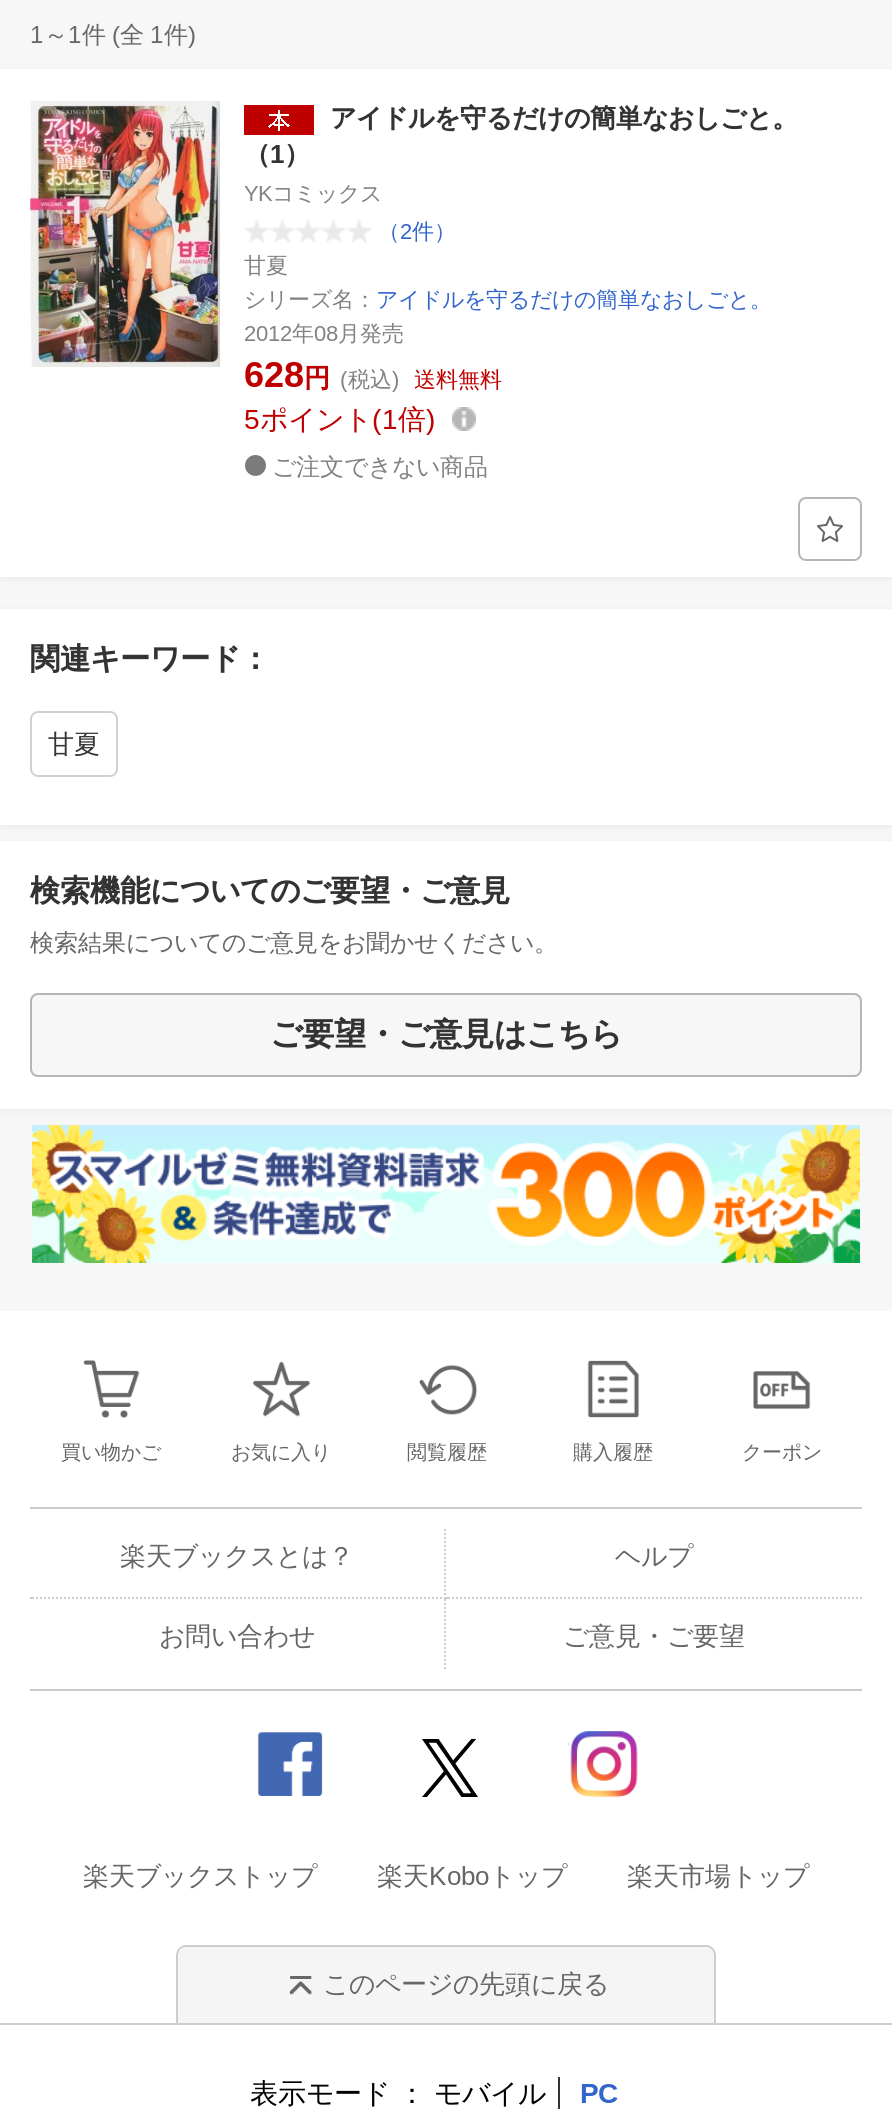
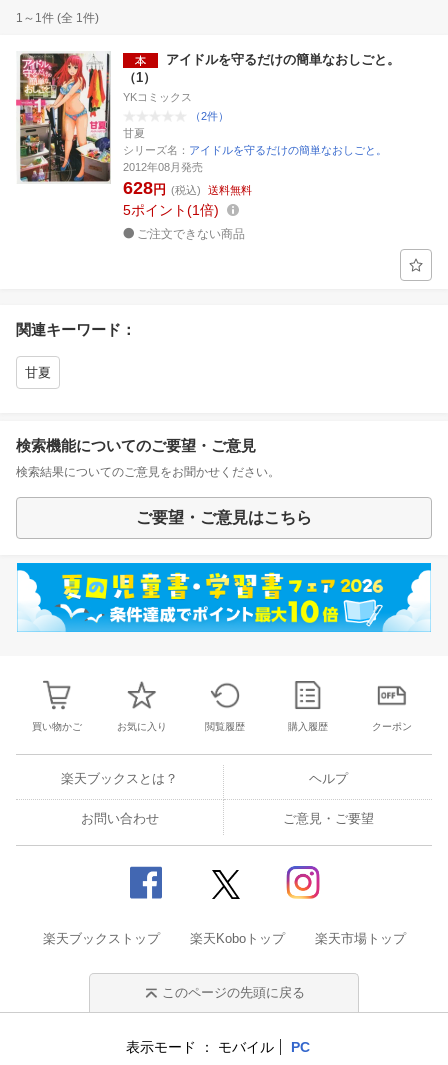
- [image]
+ [image]
